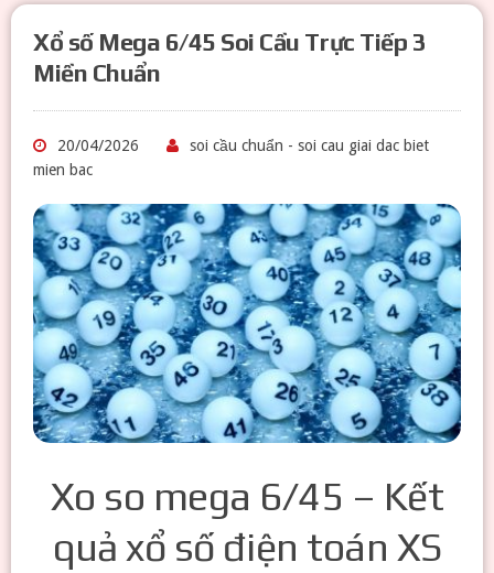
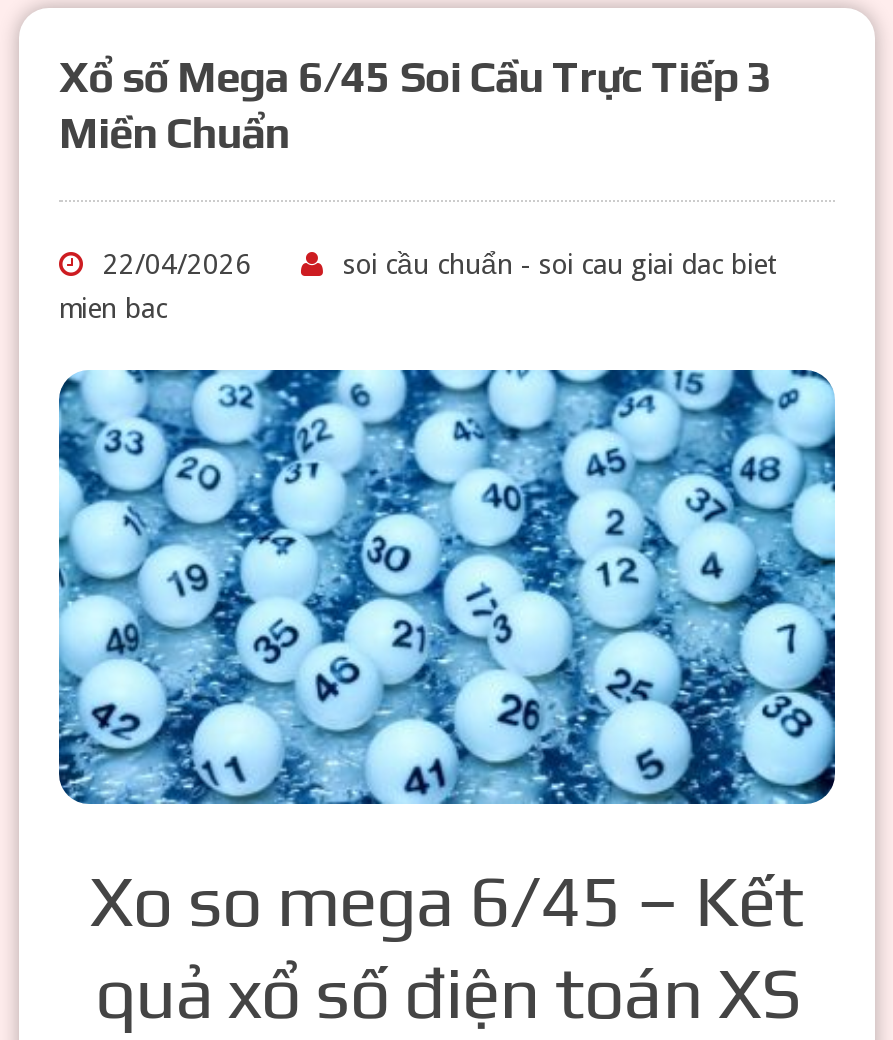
- 20/04/2026
+ 22/04/2026
